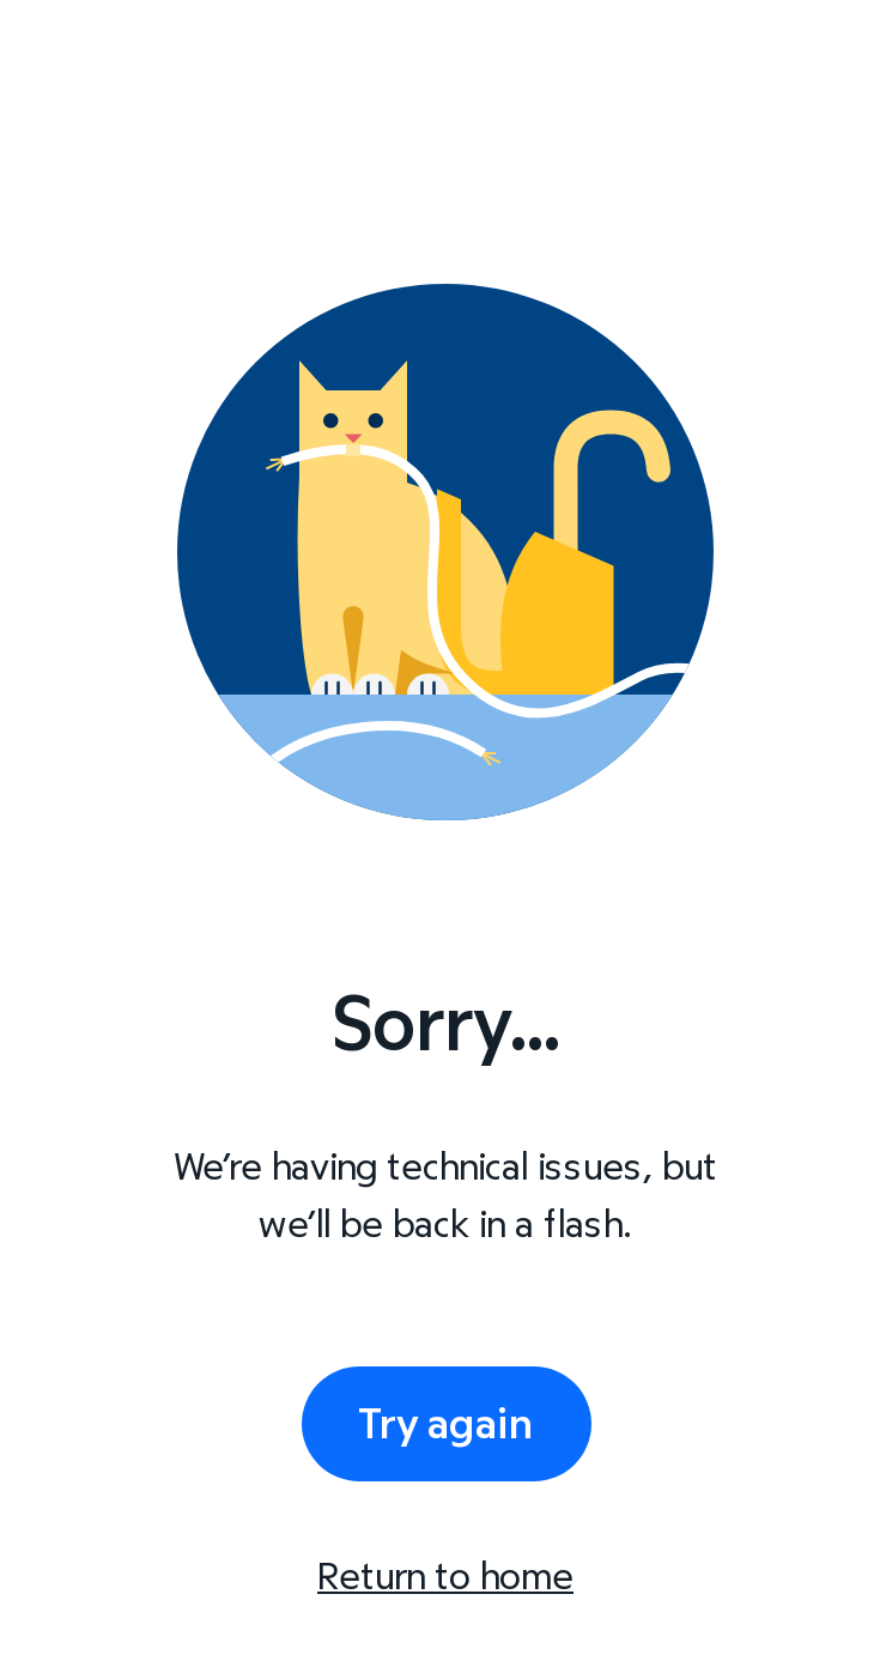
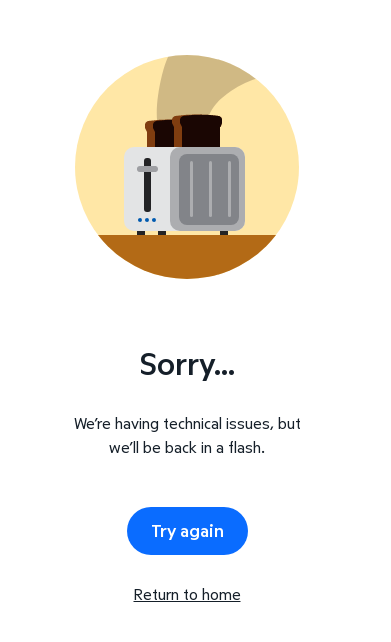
- [image]
+ [image]
